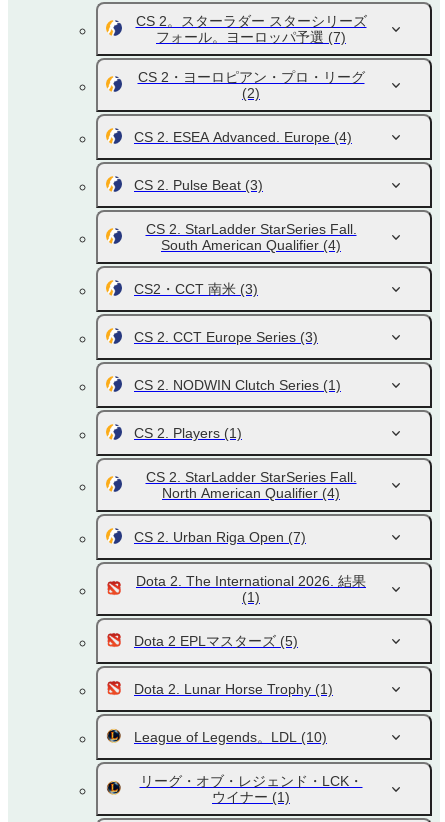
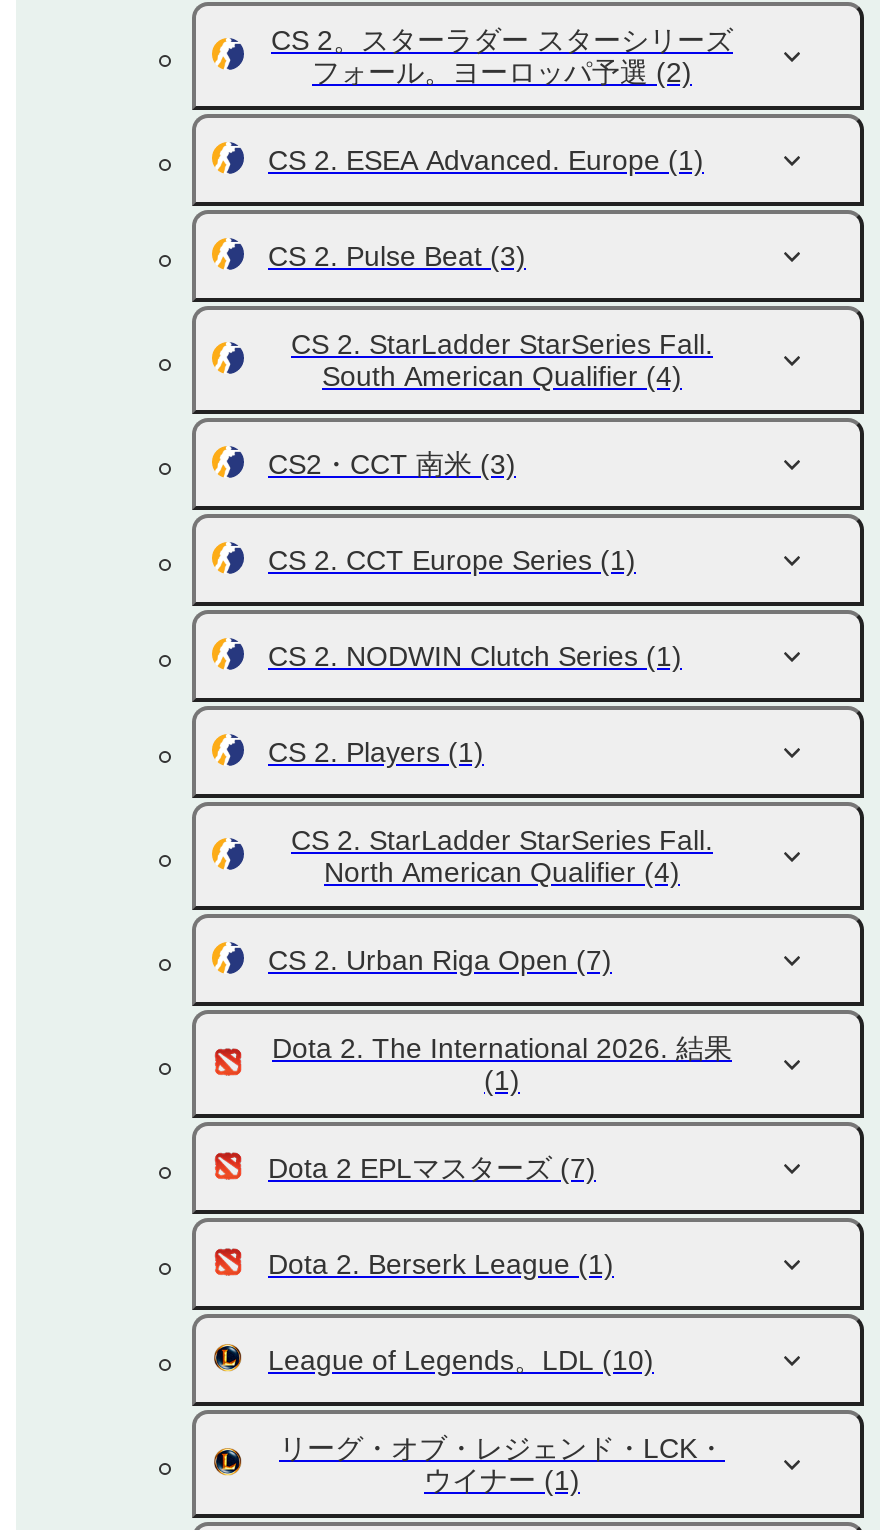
- フォール。ヨーロッパ予選(7)
- CS 2・ヨーロピアン・プロ・リーグ
- (2)
- CS 2. ESEA Advanced. Europe (4)
+ フォール。ヨーロッパ予選(2)
+ CS 2. ESEA Advanced. Europe (1)

- CS 2. CCT Europe Series (3)
+ CS 2. CCT Europe Series (1)

- Dota 2 EPLマスターズ(5)
+ Dota 2 EPLマスターズ(7)

- Dota 2. Lunar Horse Trophy (1)
+ Dota 2. Berserk League (1)
